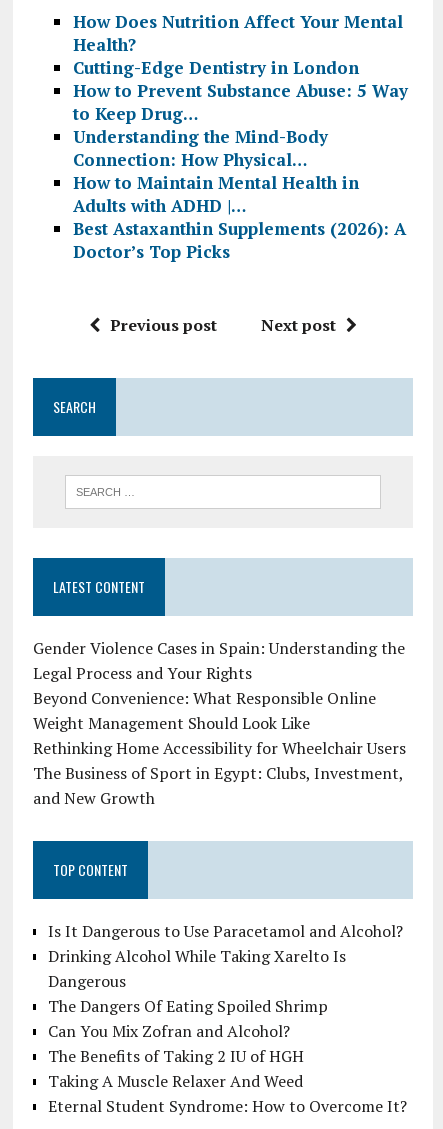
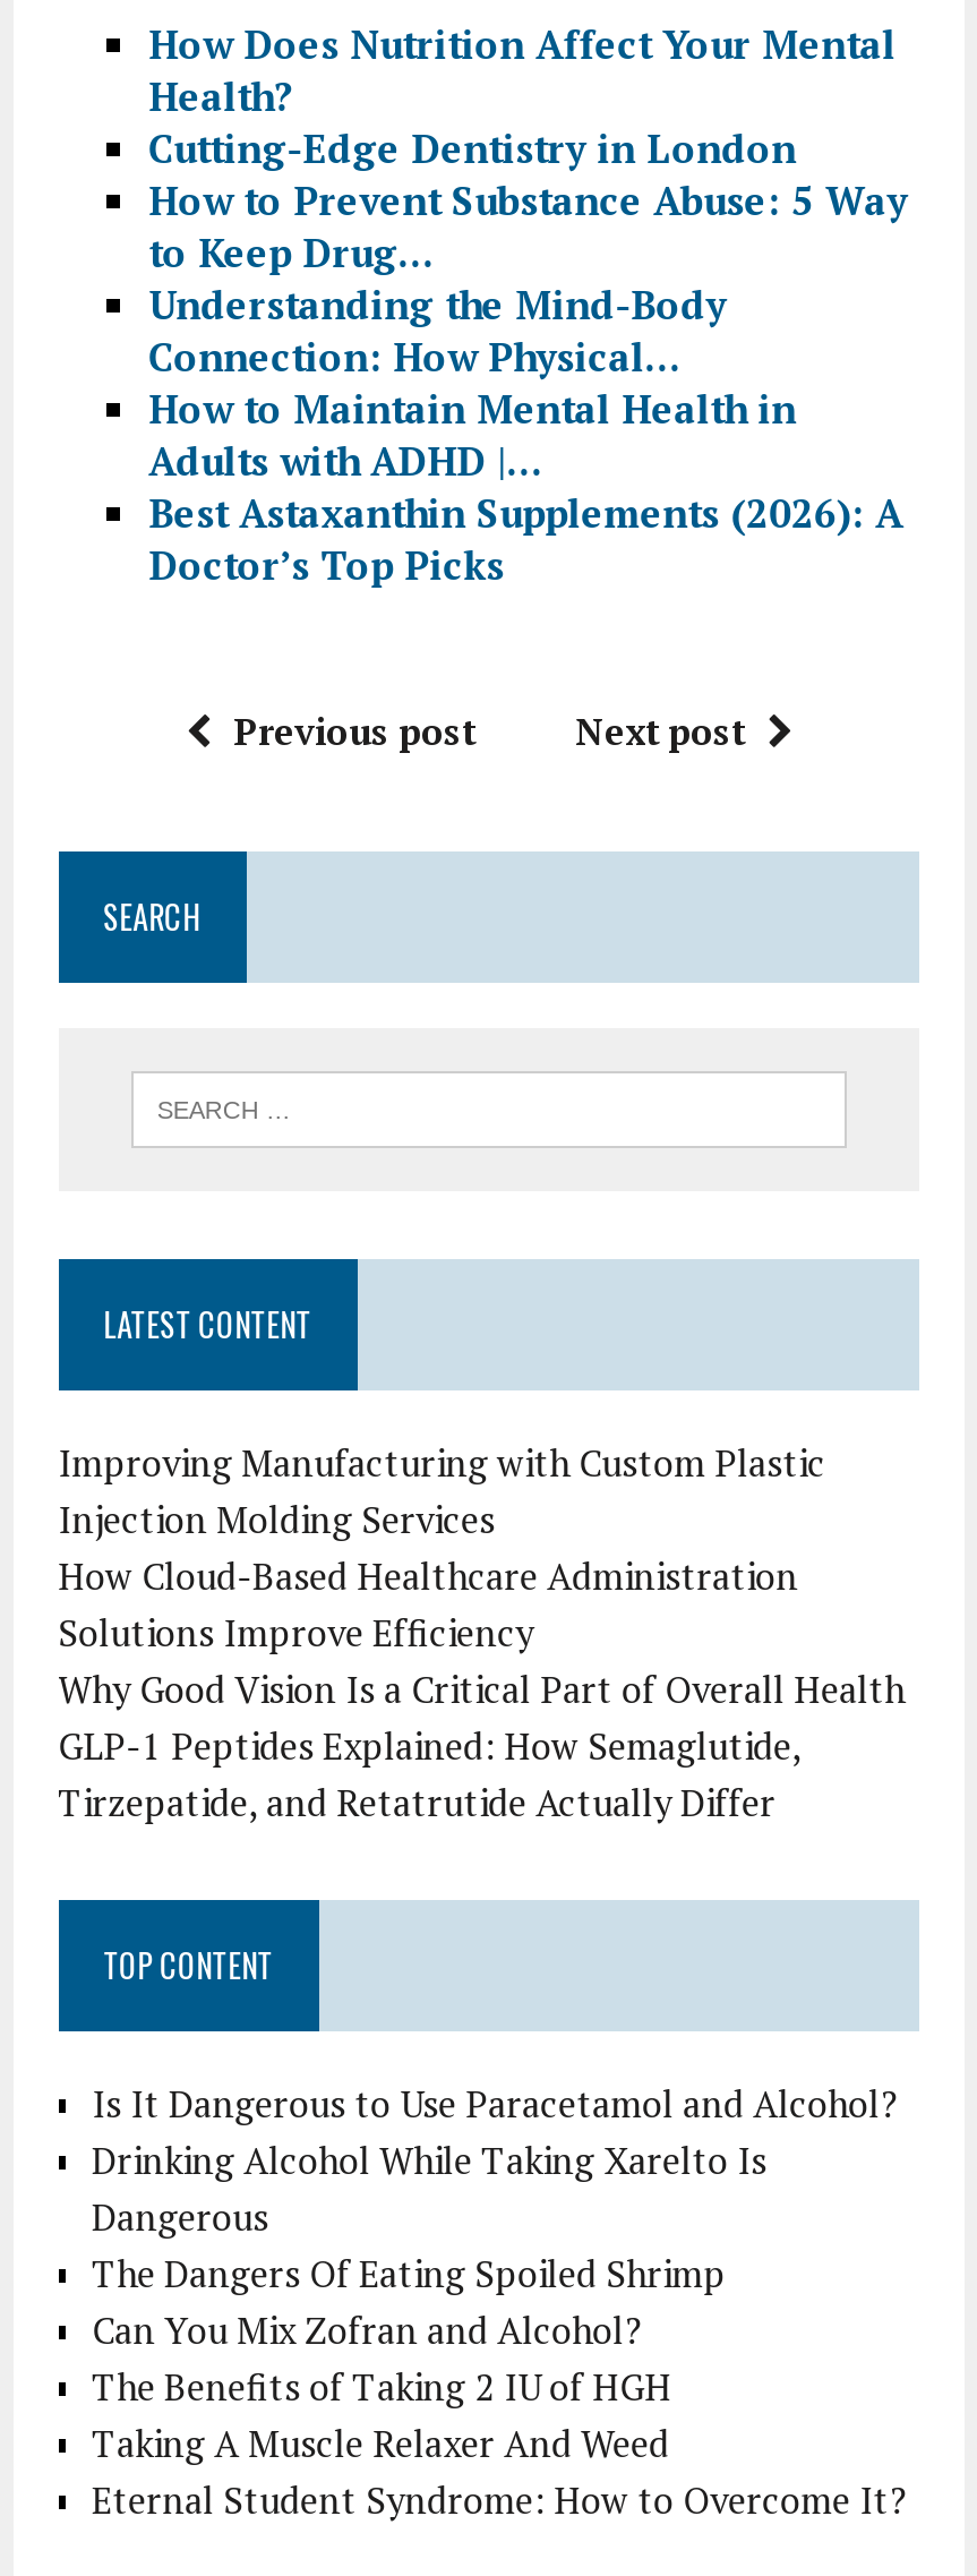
- Gender Violence Cases in Spain: Understanding the
- Legal Process and Your Rights
- Beyond Convenience: What Responsible Online
- Weight Management Should Look Like
- Rethinking Home Accessibility for Wheelchair Users
- The Business of Sport in Egypt: Clubs, Investment,
- and New Growth
+ Improving Manufacturing with Custom Plastic
+ Injection Molding Services
+ How Cloud-Based Healthcare Administration
+ Solutions Improve Efficiency
+ Why Good Vision Is a Critical Part of Overall Health
+ GLP-1 Peptides Explained: How Semaglutide,
+ Tirzepatide, and Retatrutide Actually Differ
